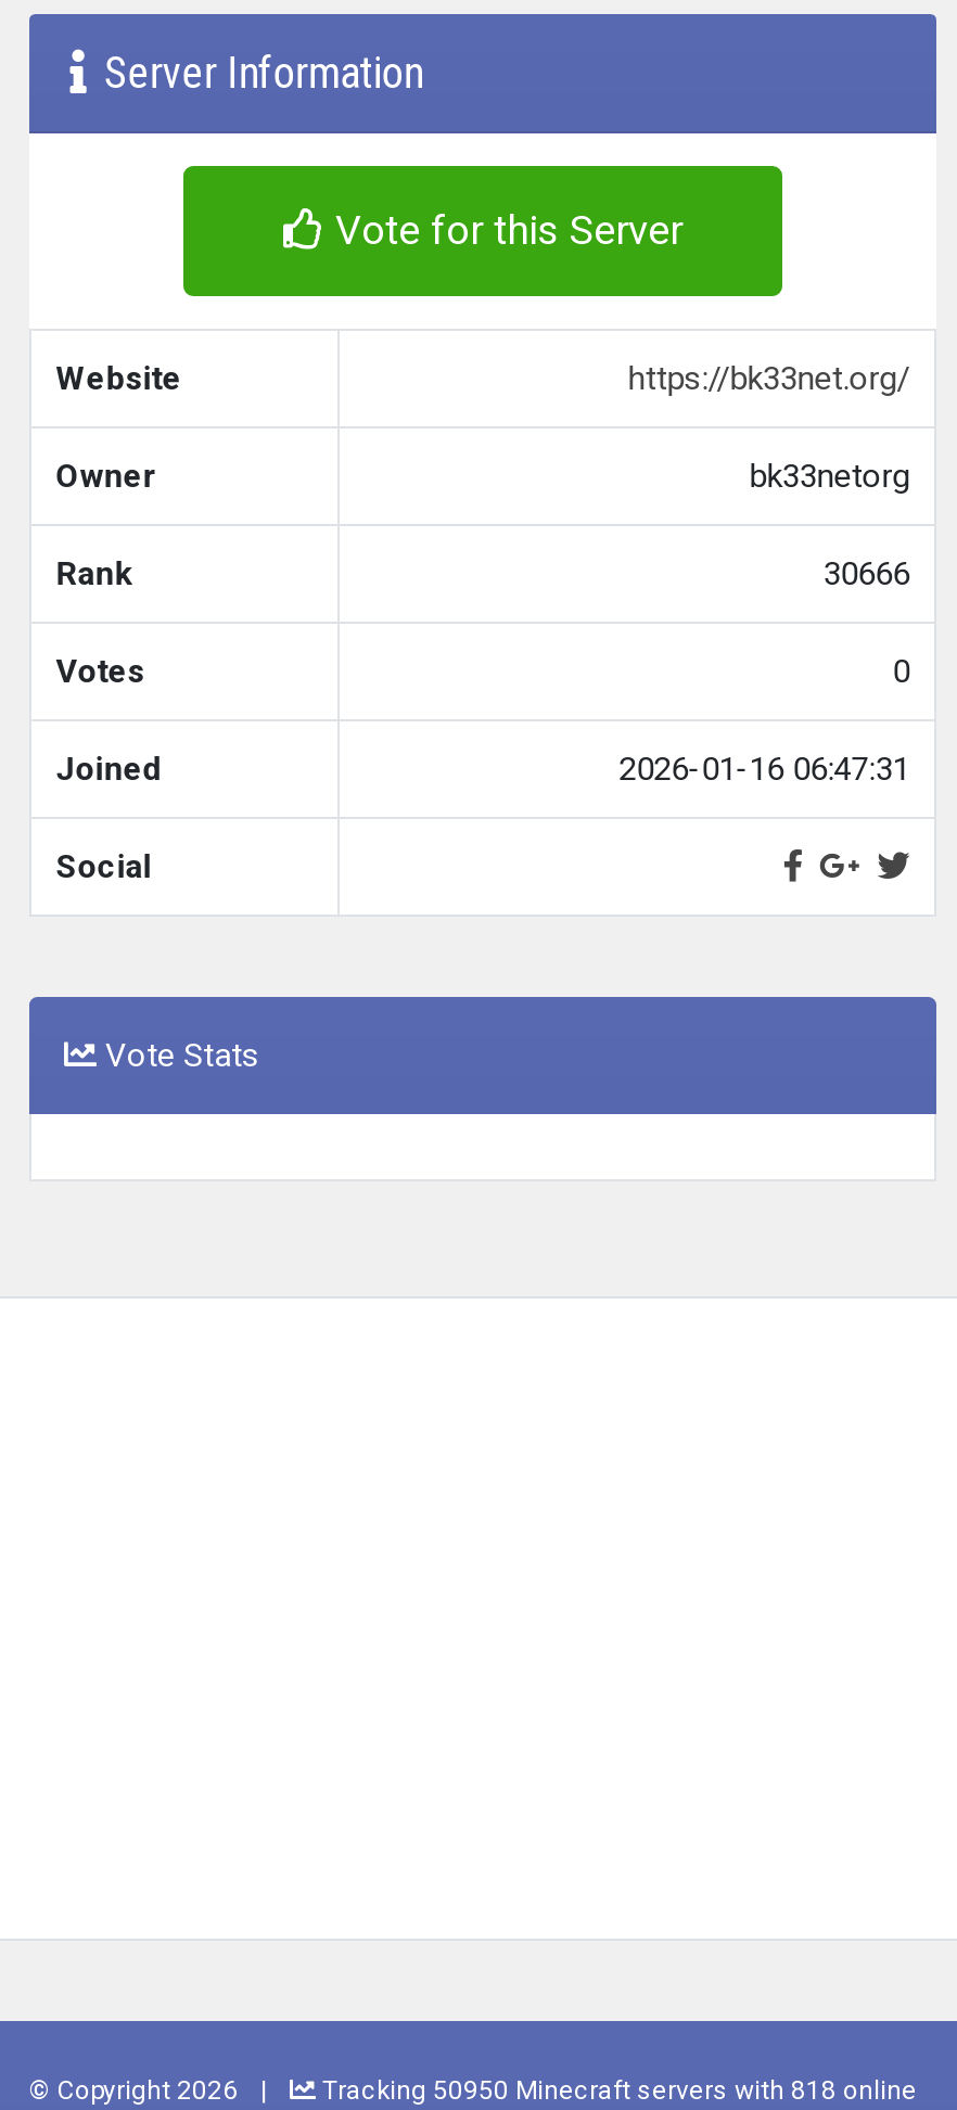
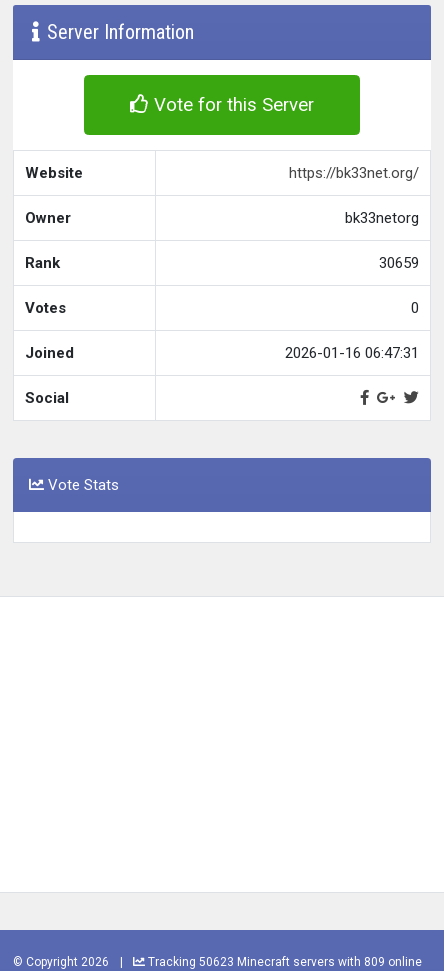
- 30666
+ 30659

- Tracking 50950 Minecraft servers with 818 online
+ Tracking 50623 Minecraft servers with 809 online
